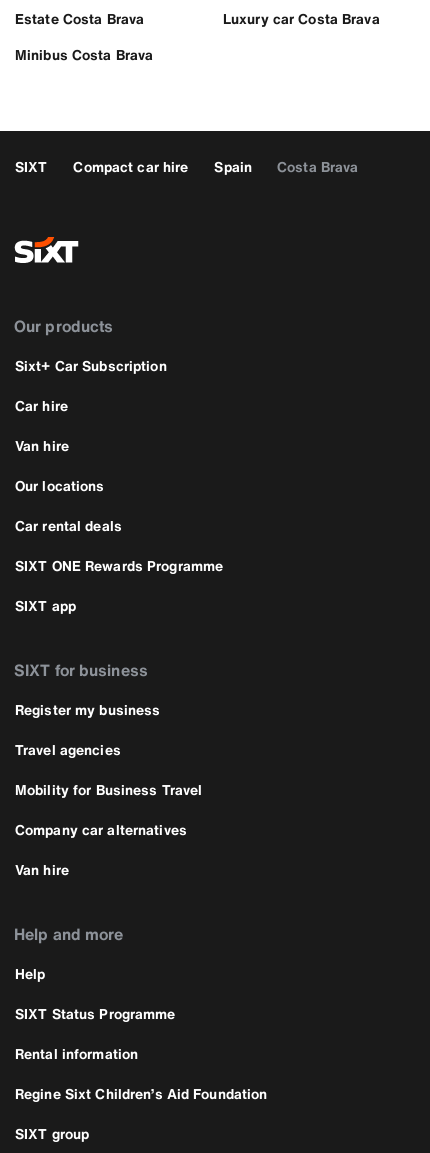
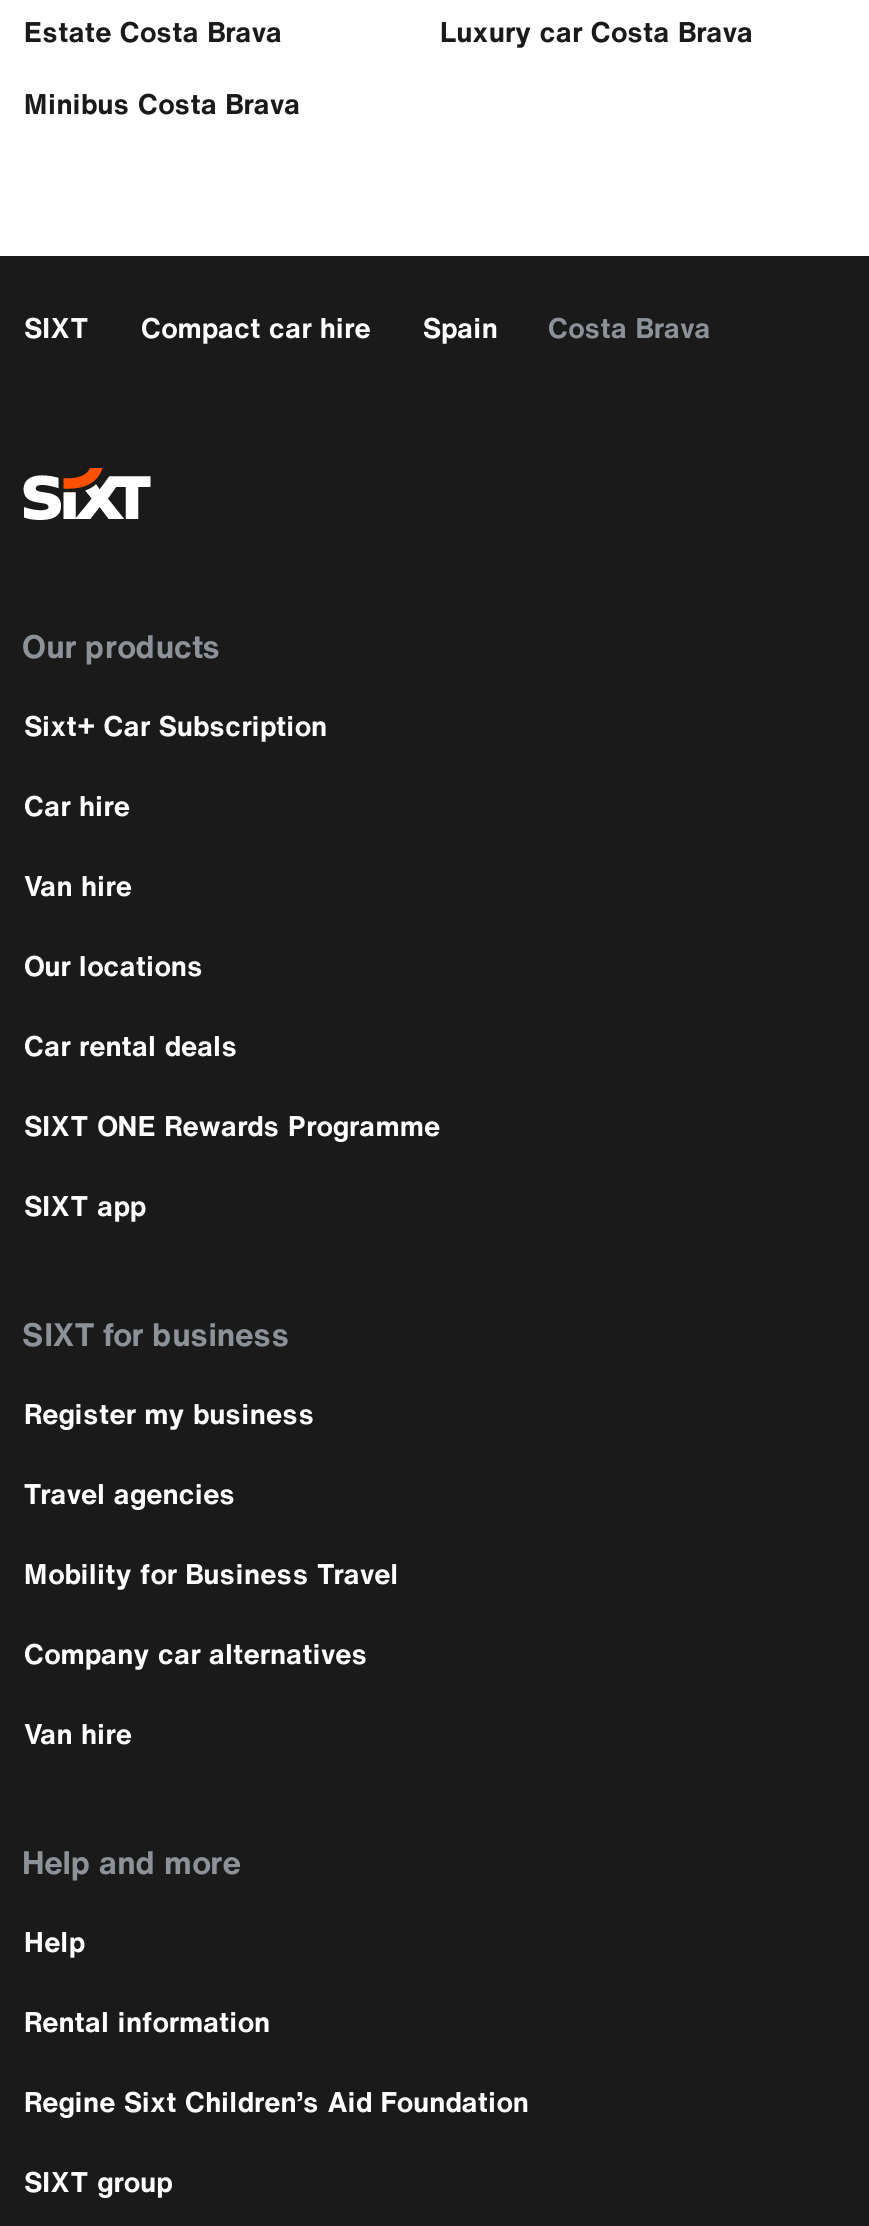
- SIXT Status Programme
